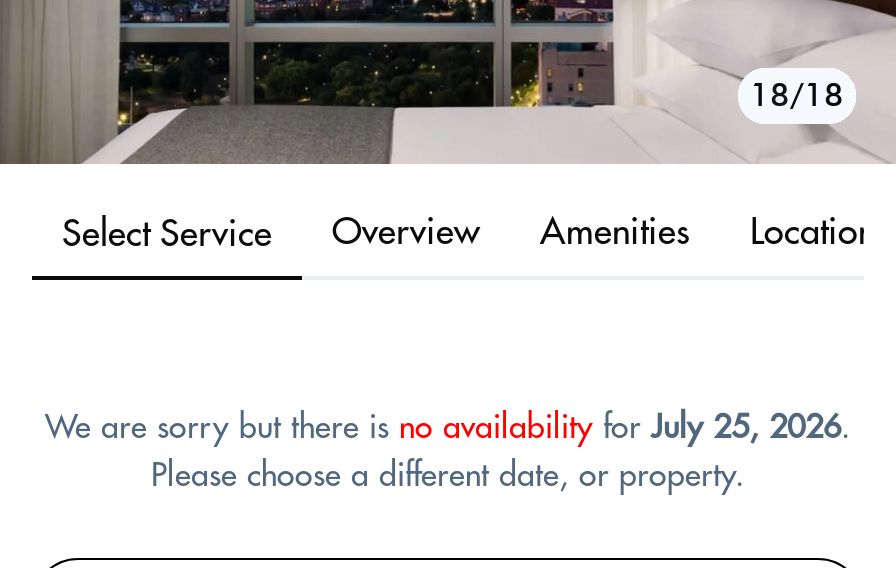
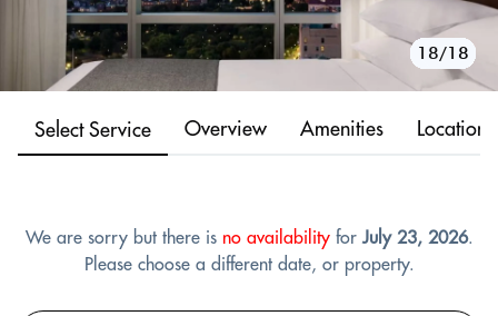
- We are sorry but there is no availability for July 25, 2026.
+ We are sorry but there is no availability for July 23, 2026.
